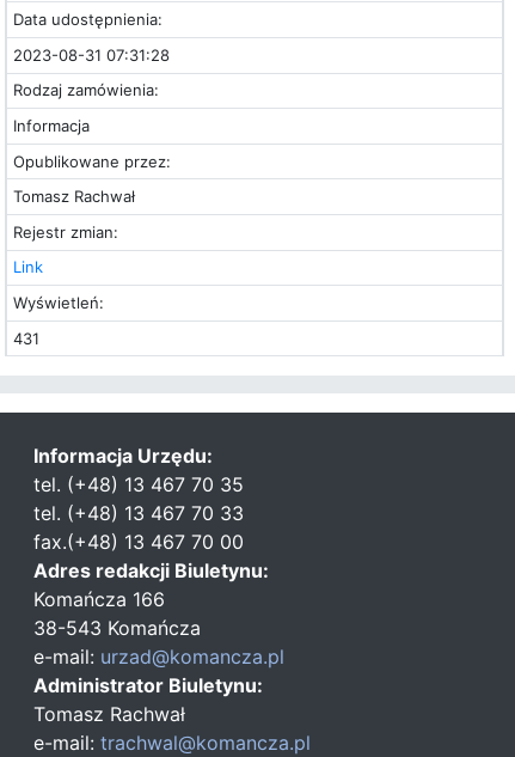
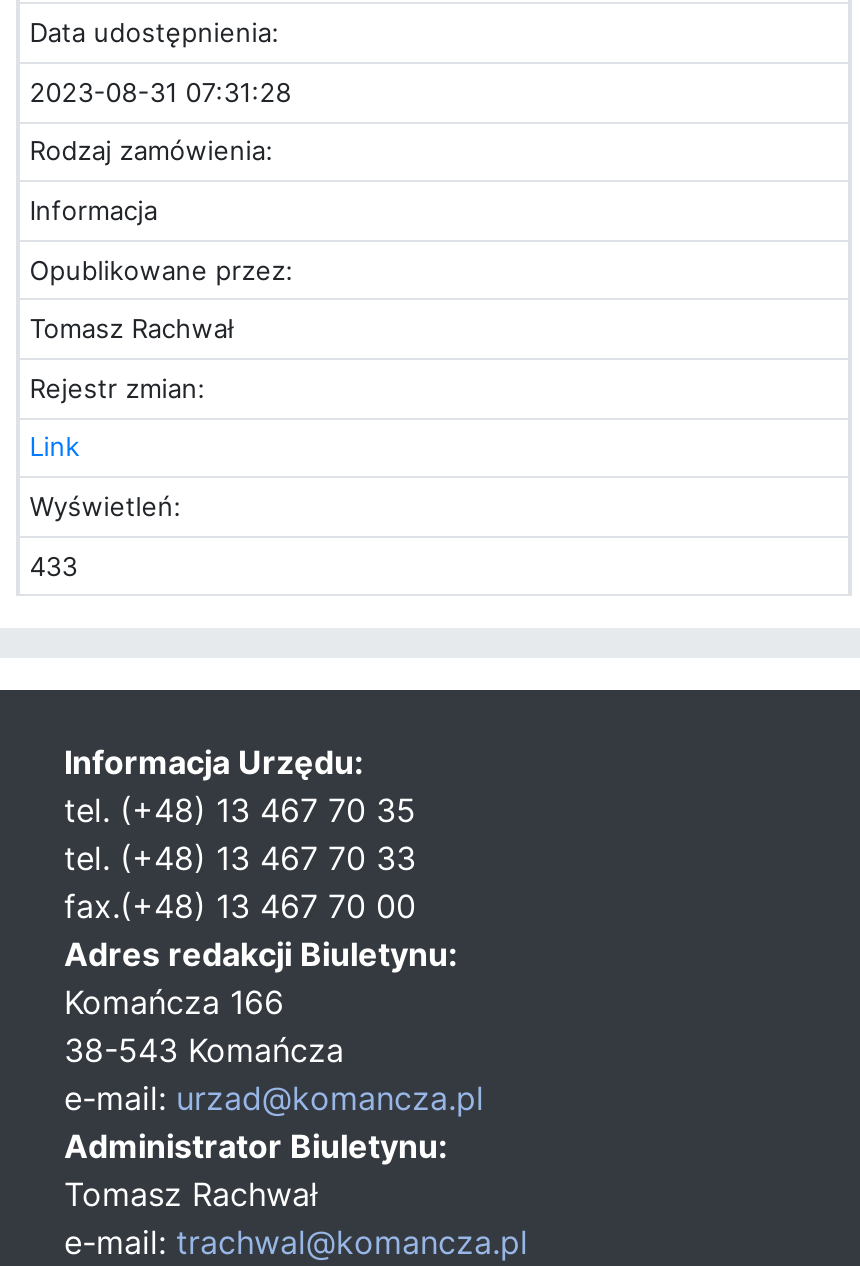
- 431
+ 433
